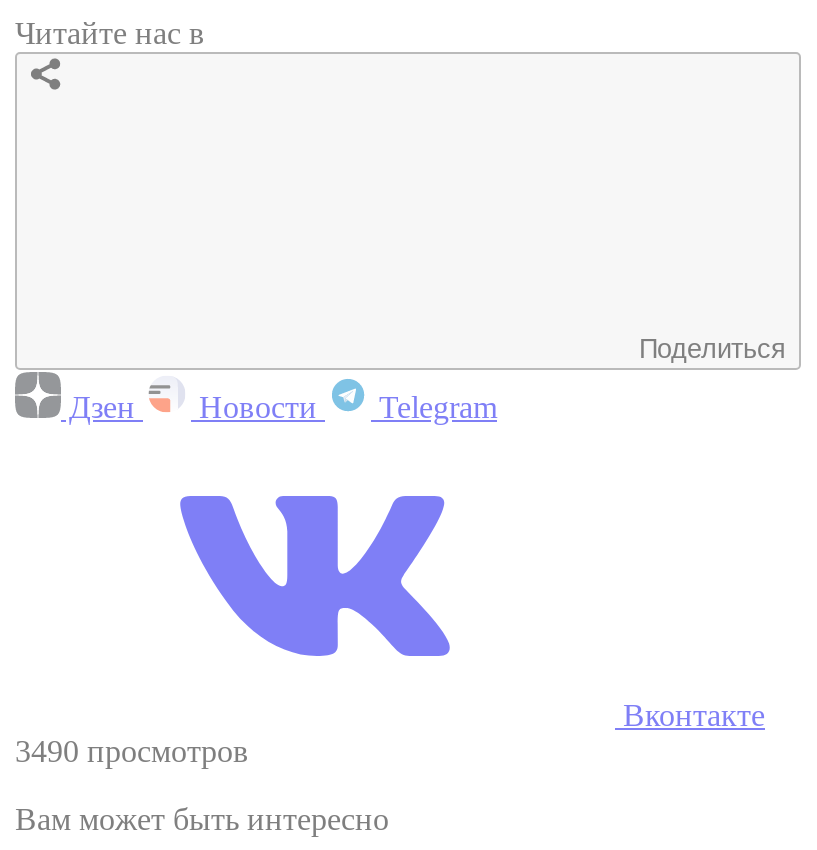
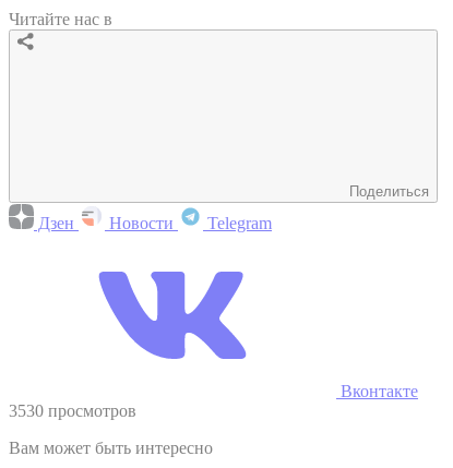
- 3490 просмотров
+ 3530 просмотров
